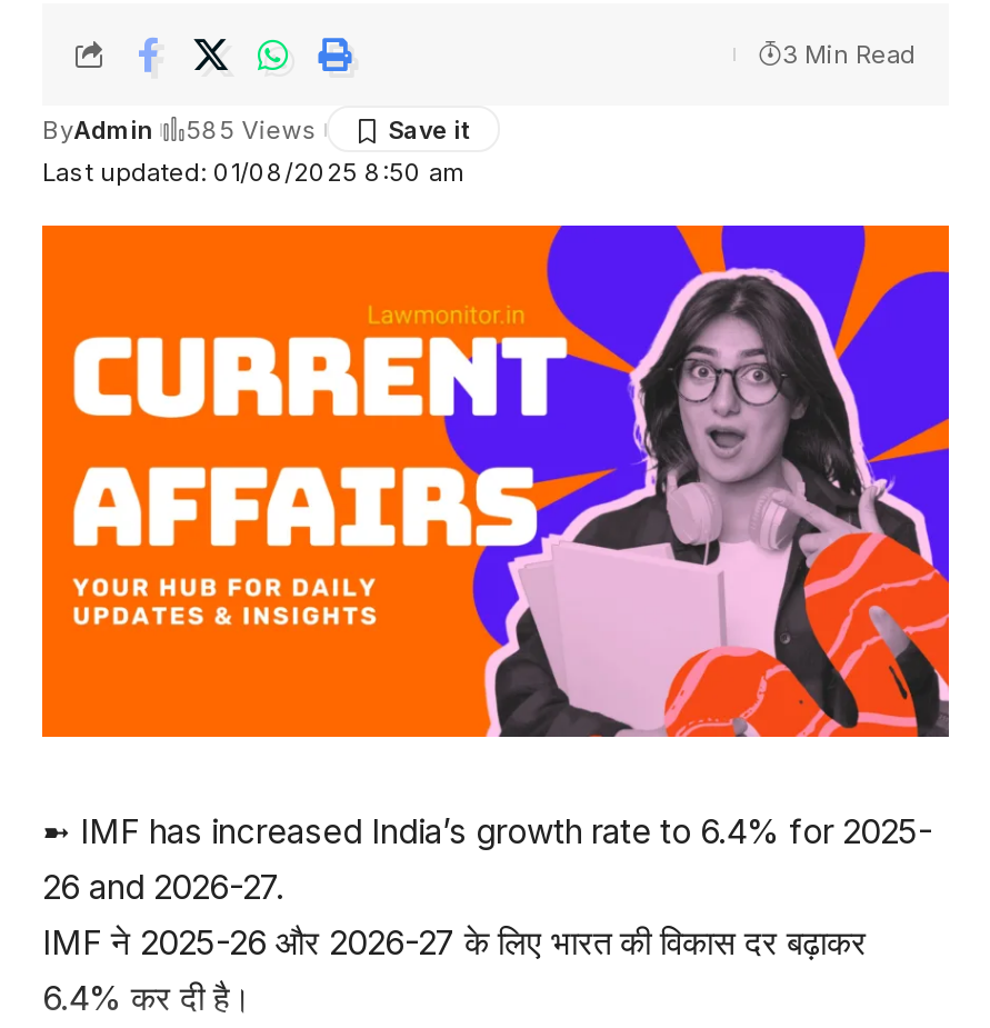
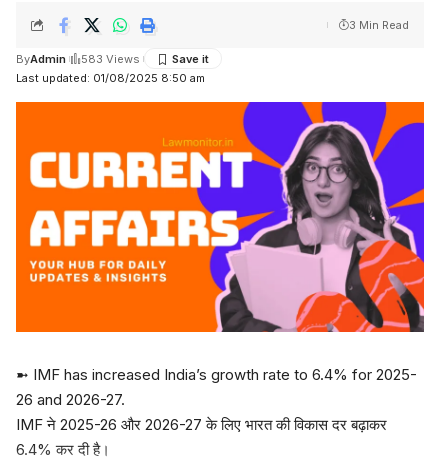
- ByAdmin 585 Views
+ ByAdmin 583 Views
